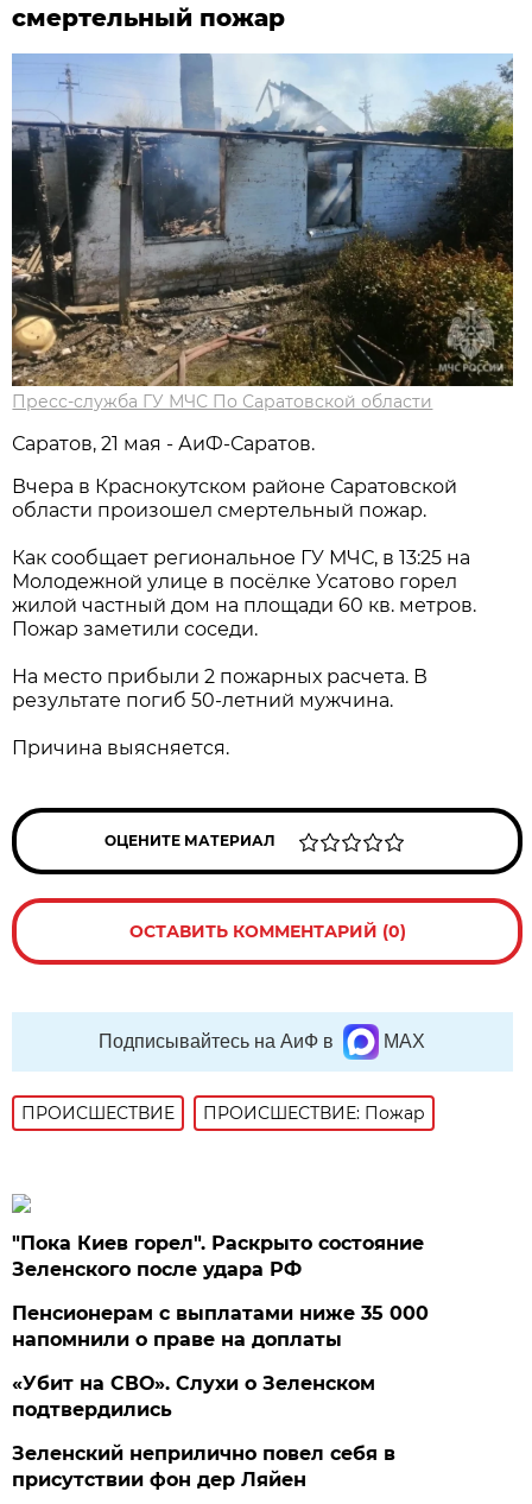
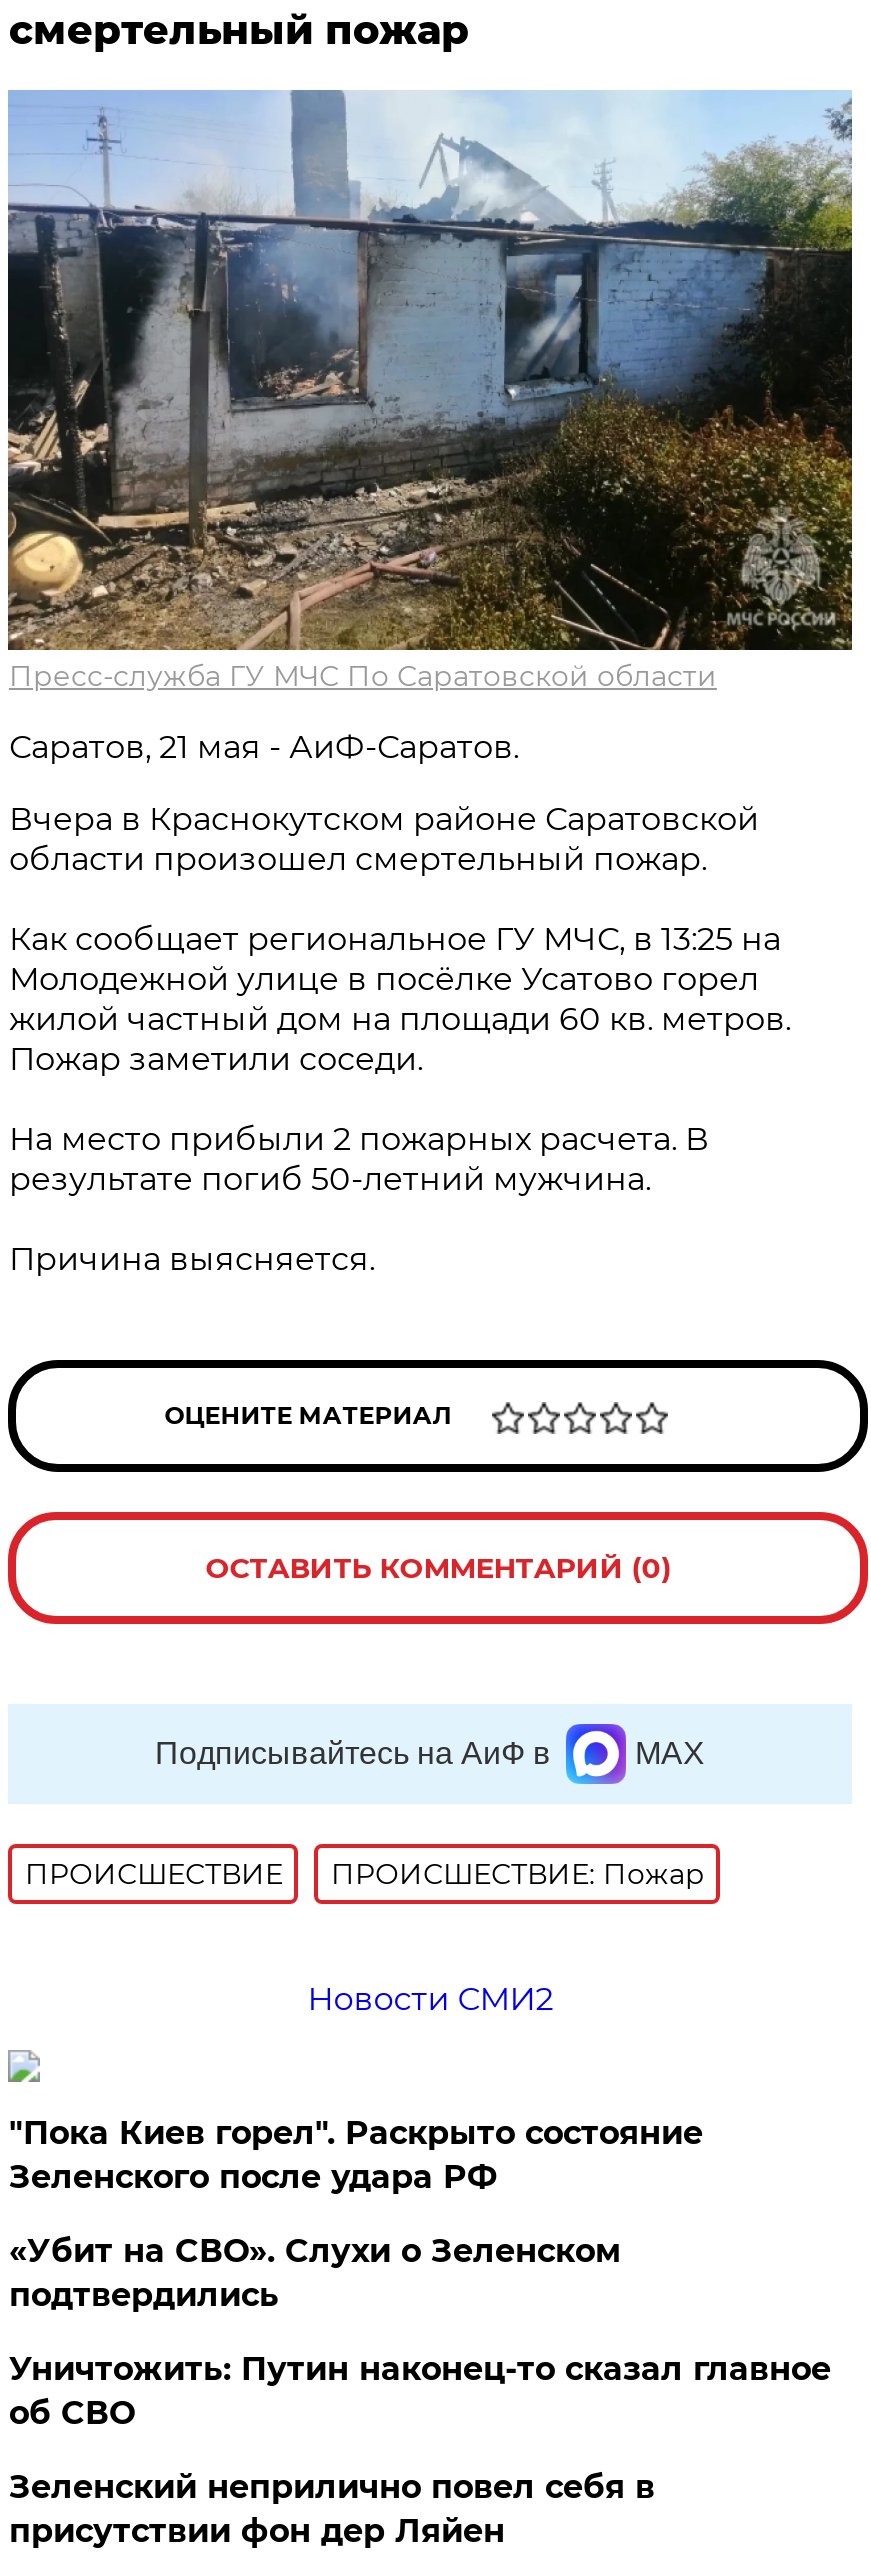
+ Новости СМИ2

- Пенсионерам с выплатами ниже 35 000
- напомнили о праве на доплаты

moved up: «Убит на СВО». Слухи о Зеленском | подтвердились

+ Уничтожить: Путин наконец-то сказал главное
+ об СВО
